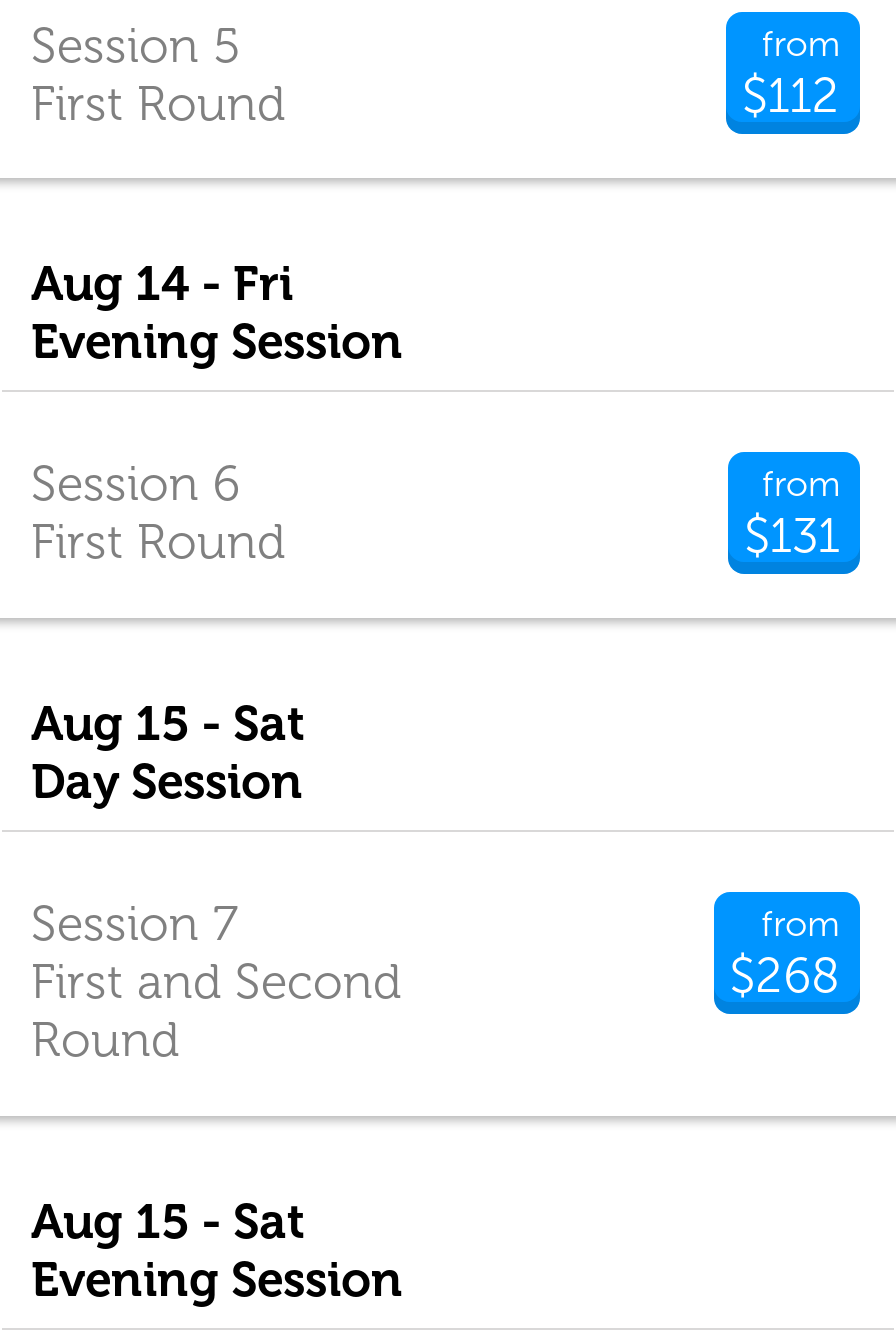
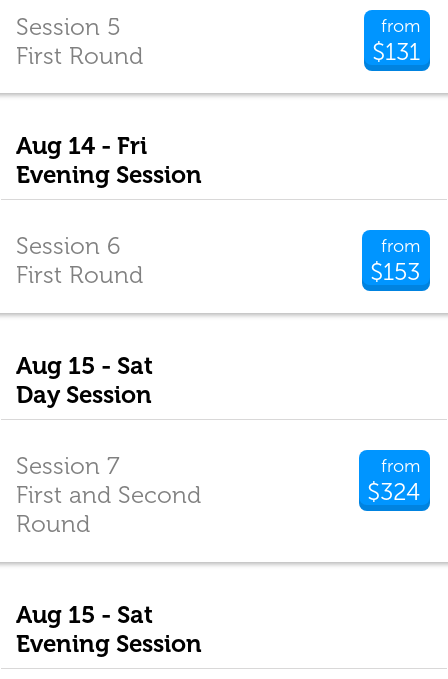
- $112
+ $131

- $131
+ $153

- $268
+ $324
